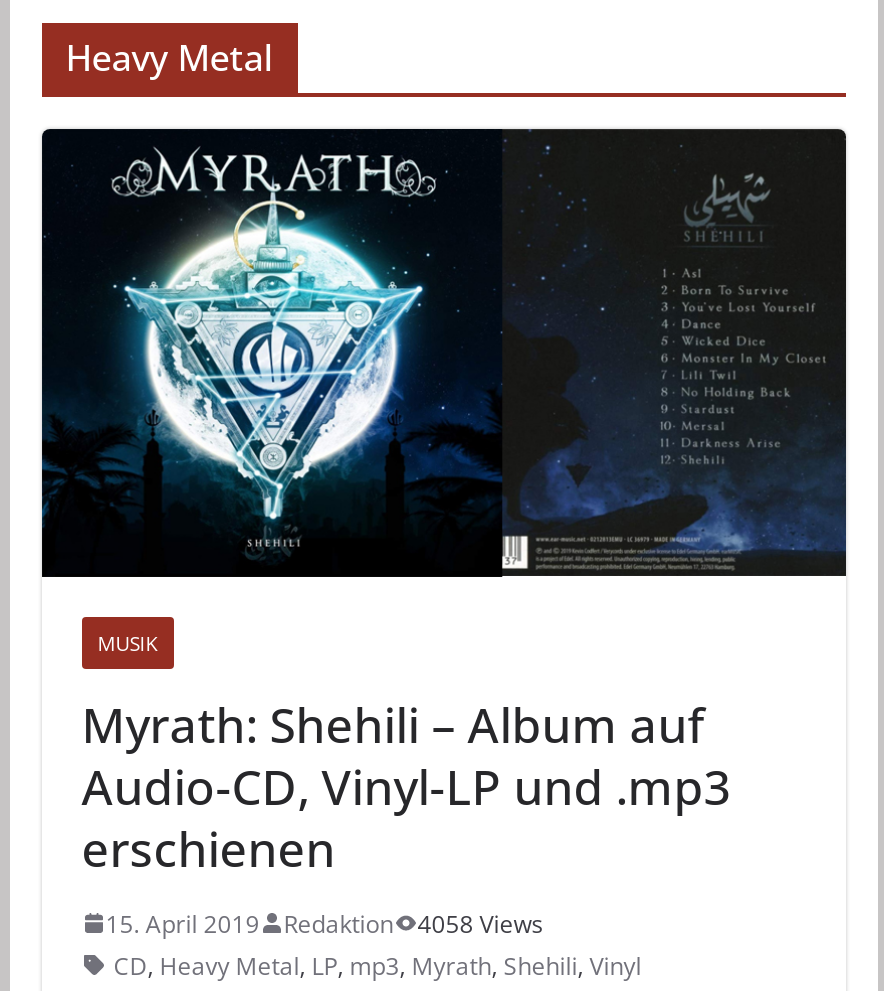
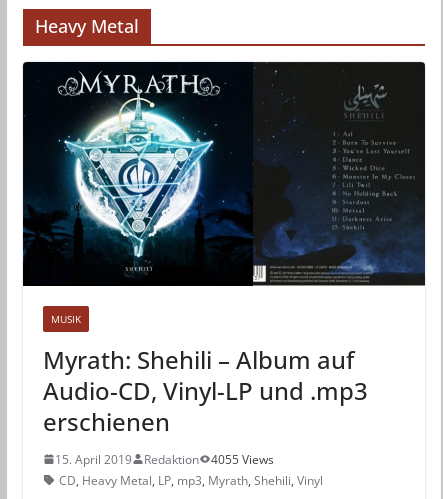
- 15. April 2019 Redaktion 4058 Views
+ 15. April 2019 Redaktion 4055 Views
